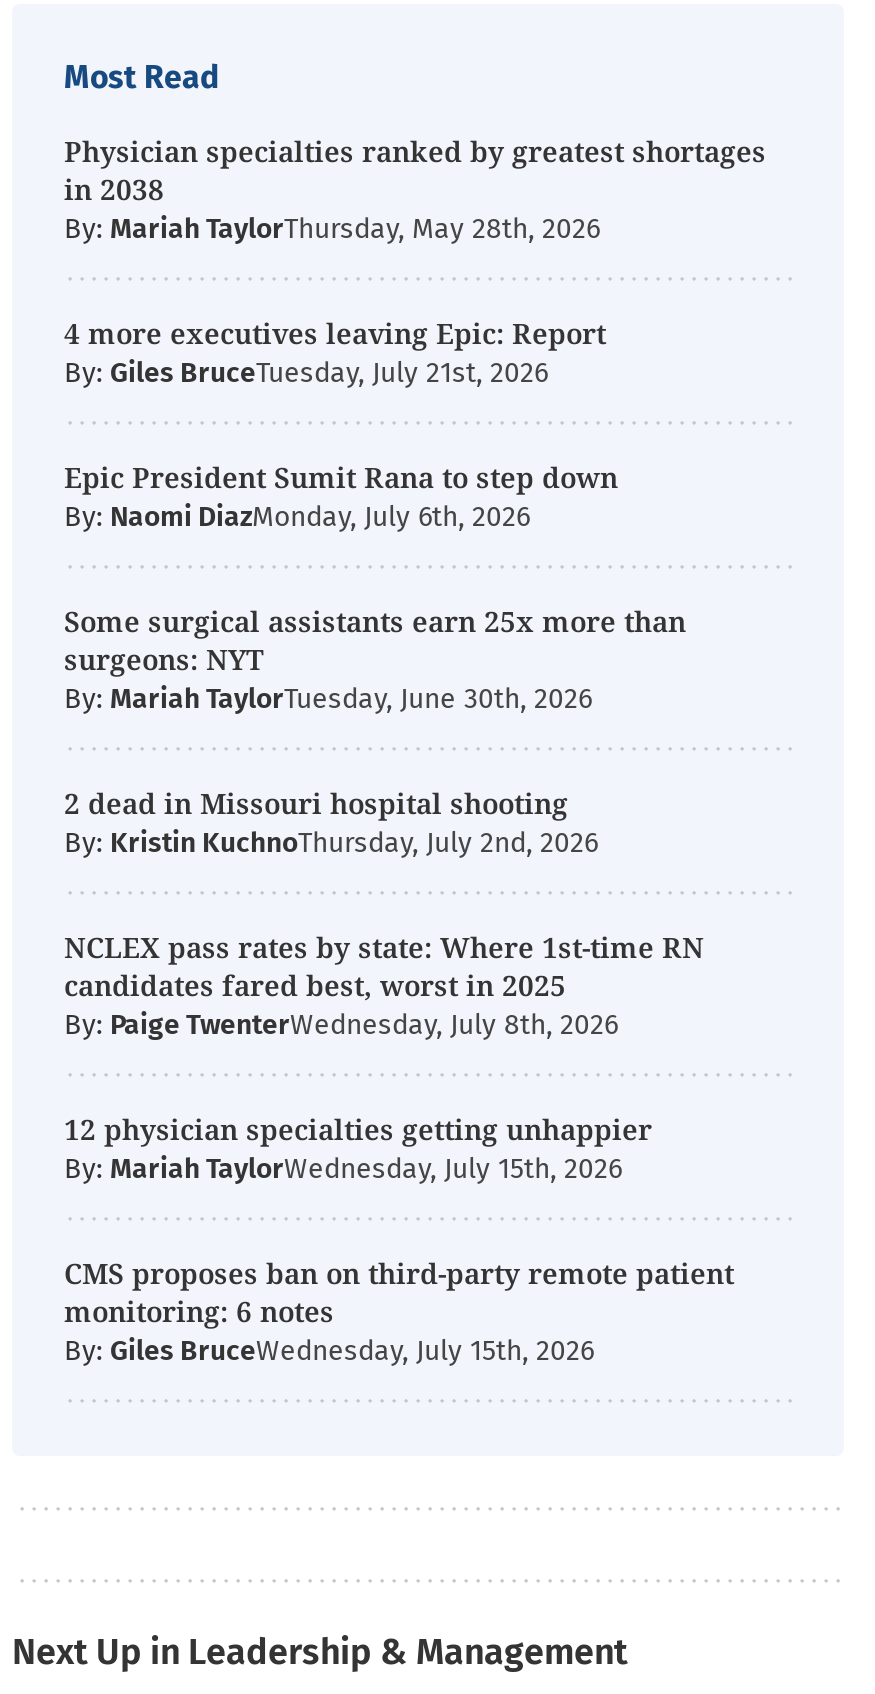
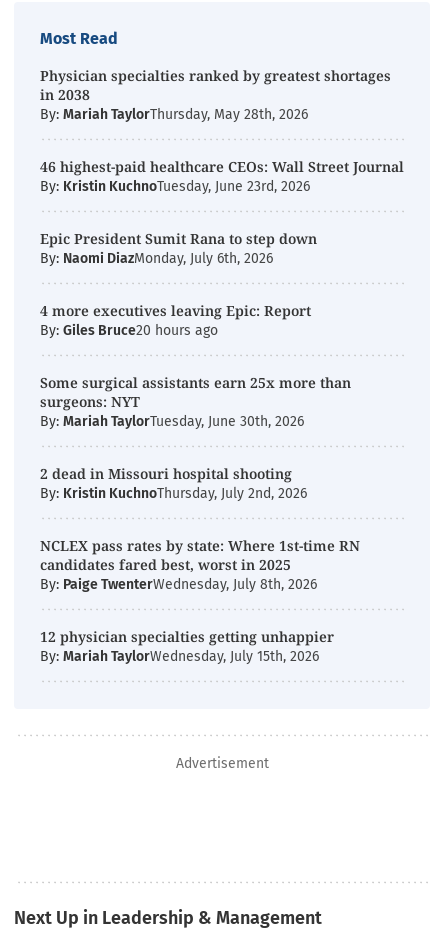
moved down: 4 more executives leaving Epic: Report

- By: Giles BruceTuesday, July 21st, 2026
+ 46 highest-paid healthcare CEOs: Wall Street Journal
+ By: Kristin KuchnoTuesday, June 23rd, 2026

+ By: Giles Bruce20 hours ago

- CMS proposes ban on third-party remote patient
- monitoring: 6 notes
- By: Giles BruceWednesday, July 15th, 2026
+ Advertisement
